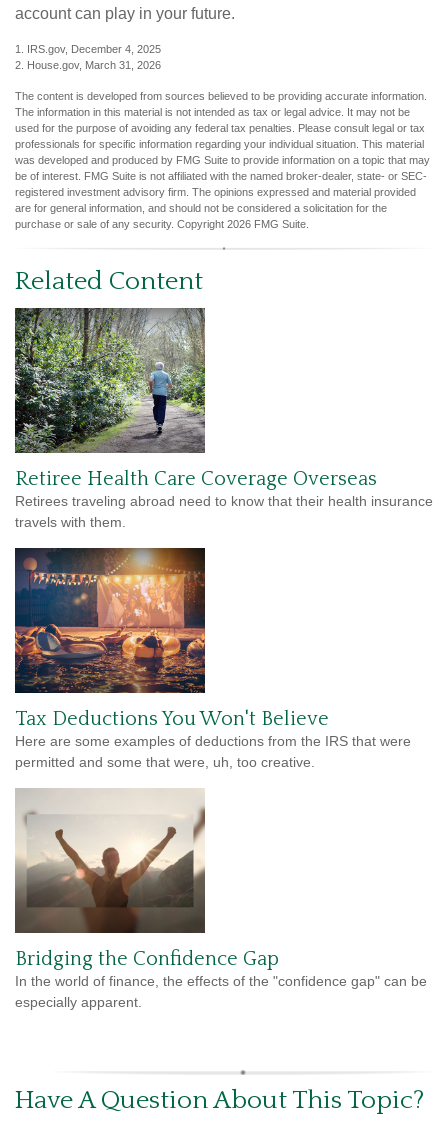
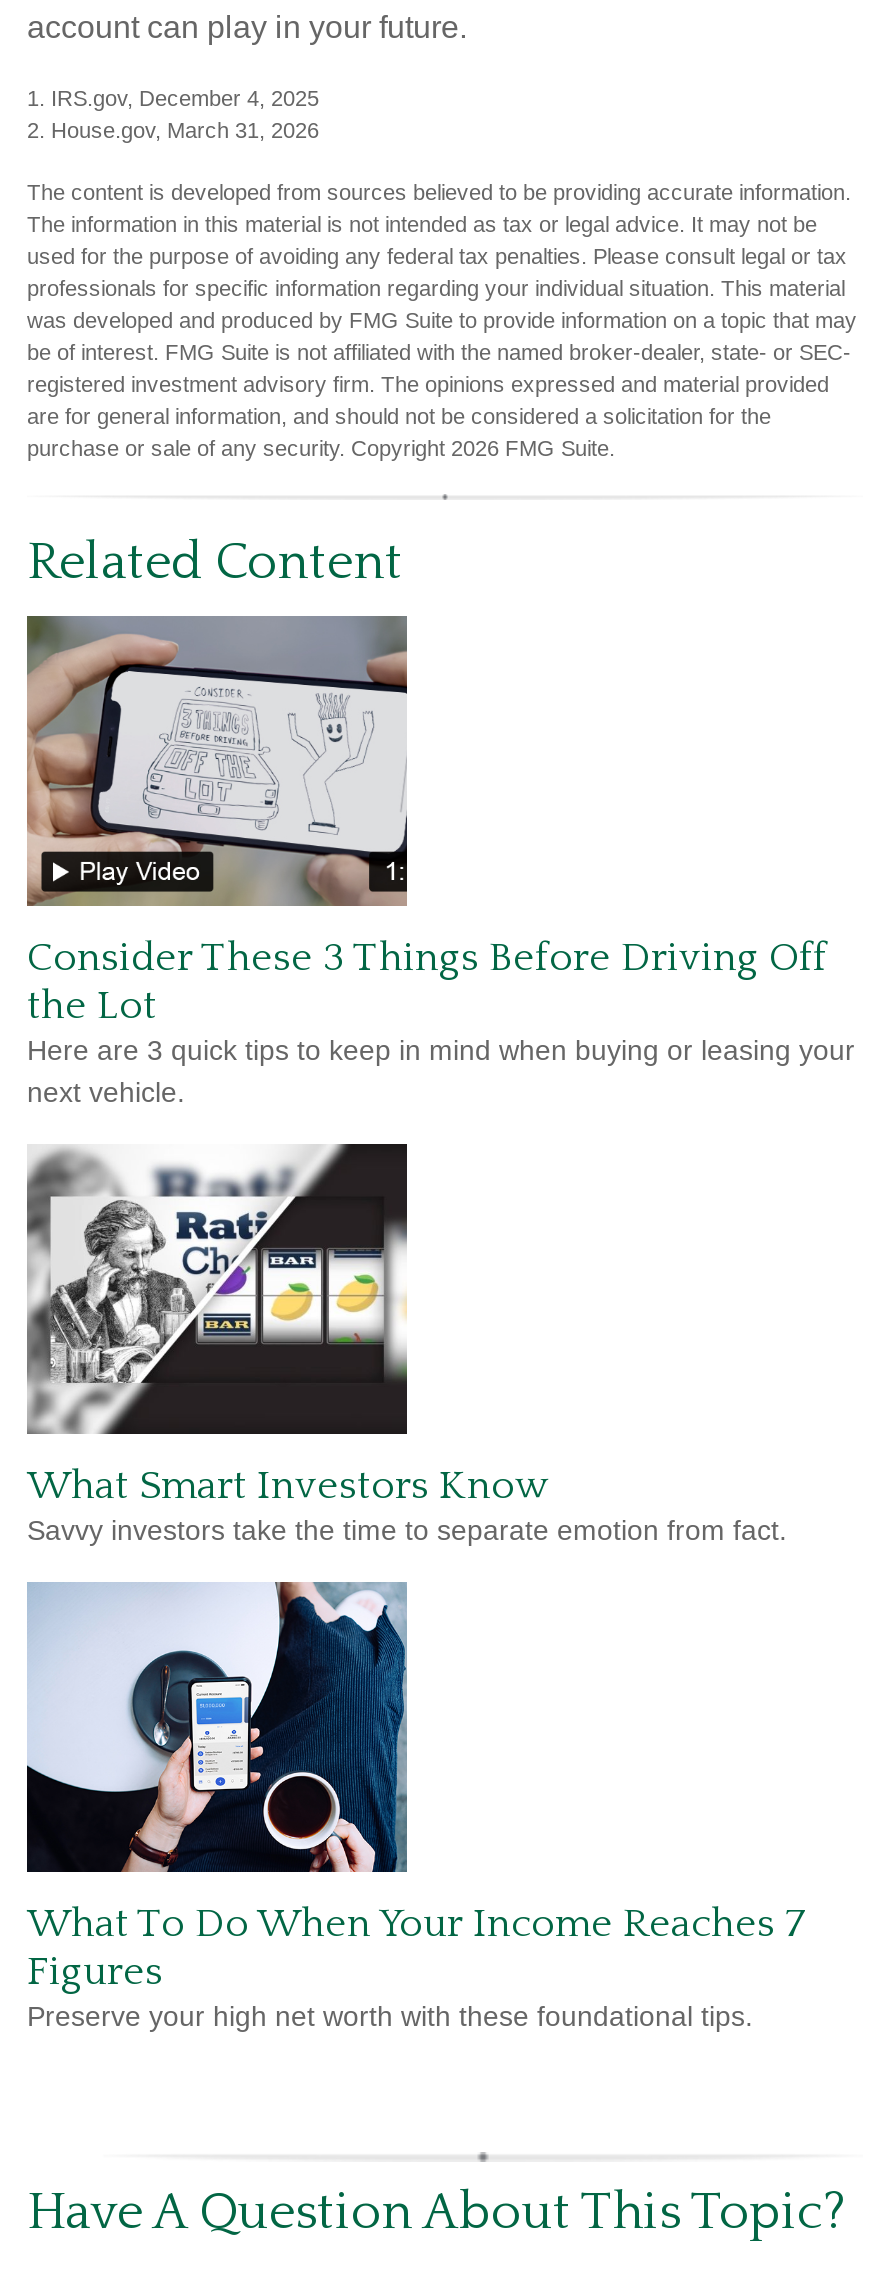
- [image]
- Retiree Health Care Coverage Overseas
- Retirees traveling abroad need to know that their health insurance
- travels with them.
+ [image]
+ Consider These 3 Things Before Driving Off
+ the Lot
+ Here are 3 quick tips to keep in mind when buying or leasing your
+ next vehicle.

- [image]
- Tax Deductions You Won't Believe
- Here are some examples of deductions from the IRS that were
- permitted and some that were, uh, too creative.
+ [image]
+ What Smart Investors Know
+ Savvy investors take the time to separate emotion from fact.

- [image]
- Bridging the Confidence Gap
- In the world of finance, the effects of the "confidence gap" can be
- especially apparent.
+ [image]
+ What To Do When Your Income Reaches 7
+ Figures
+ Preserve your high net worth with these foundational tips.
